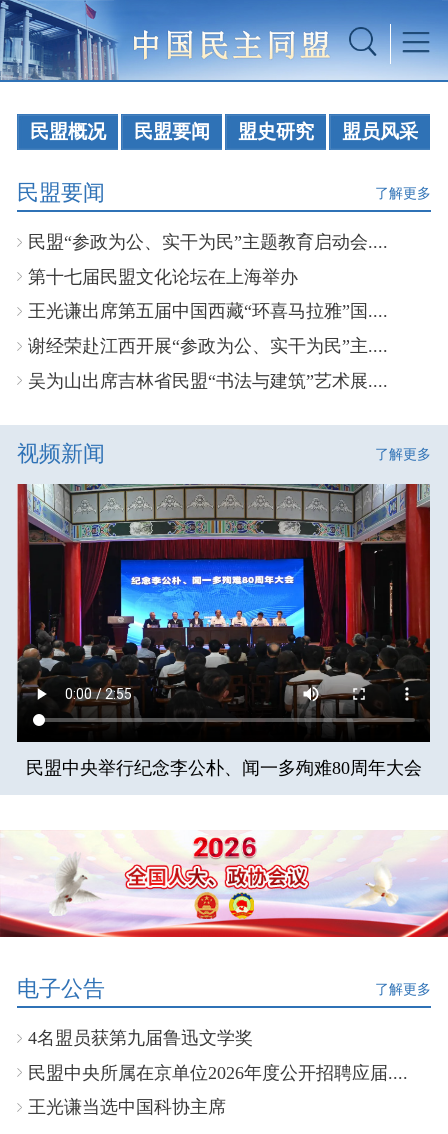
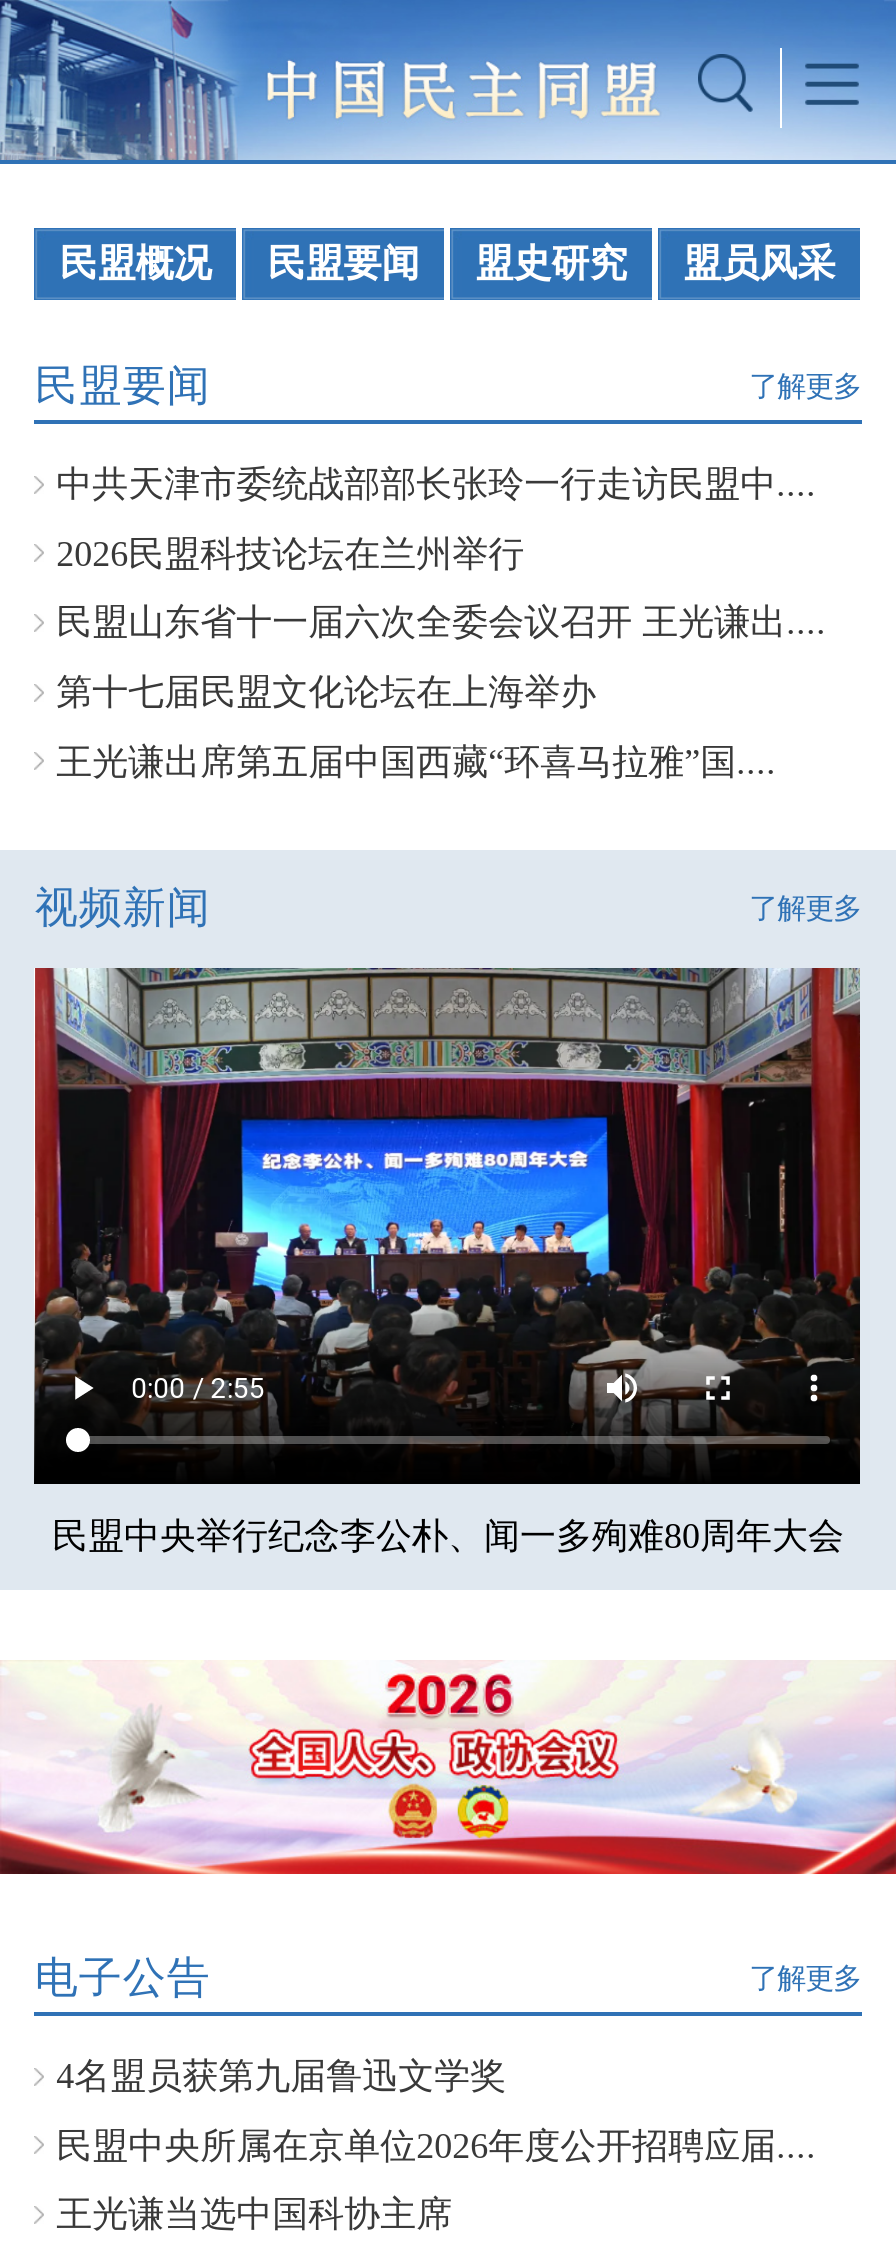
- 民盟“参政为公、实干为民”主题教育启动会....
+ 中共天津市委统战部部长张玲一行走访民盟中....
+ 2026民盟科技论坛在兰州举行
+ 民盟山东省十一届六次全委会议召开 王光谦出....

moved down: 第十七届民盟文化论坛在上海举办 | 王光谦出席第五届中国西藏“环喜马拉雅”国....

- 谢经荣赴江西开展“参政为公、实干为民”主....
- 吴为山出席吉林省民盟“书法与建筑”艺术展....
